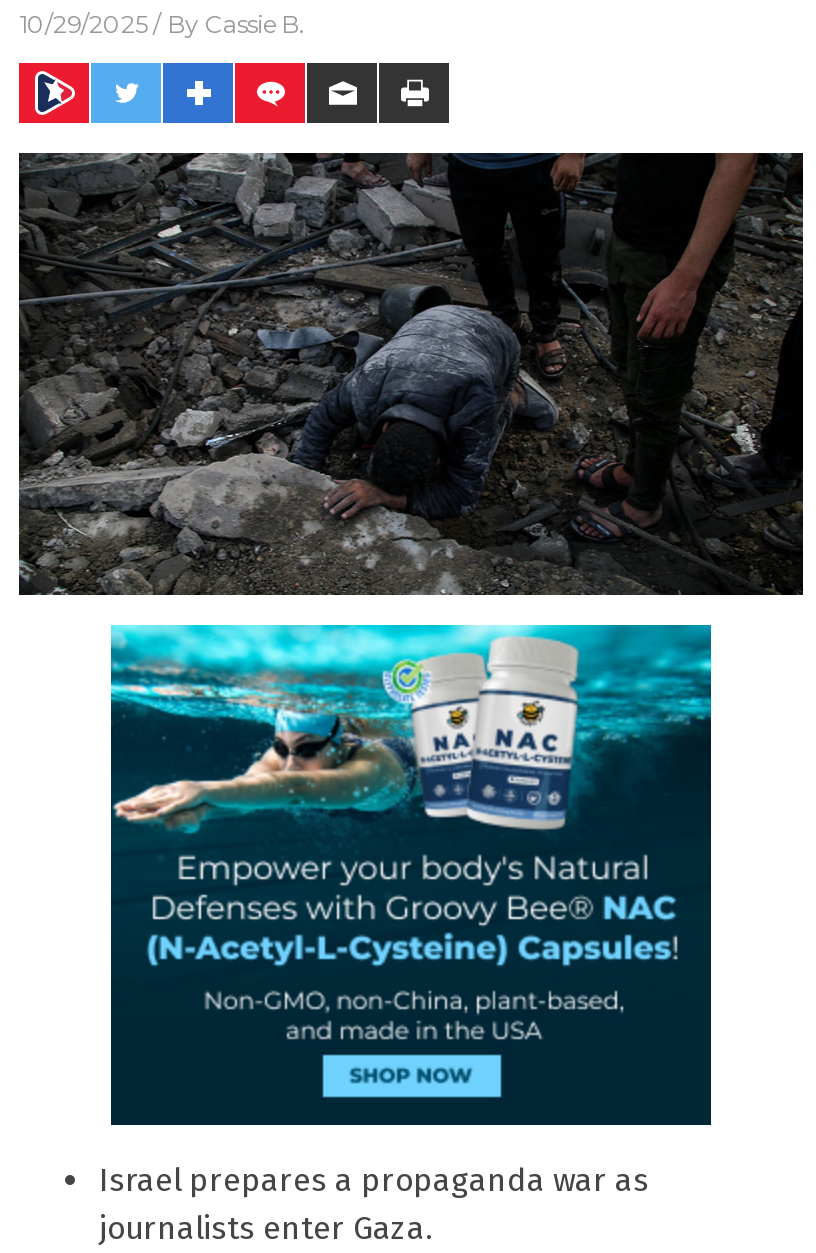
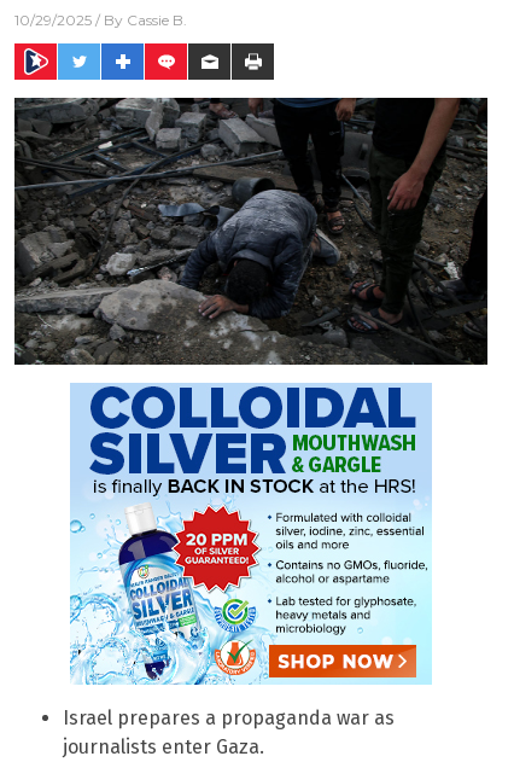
- [image]
+ [image]
